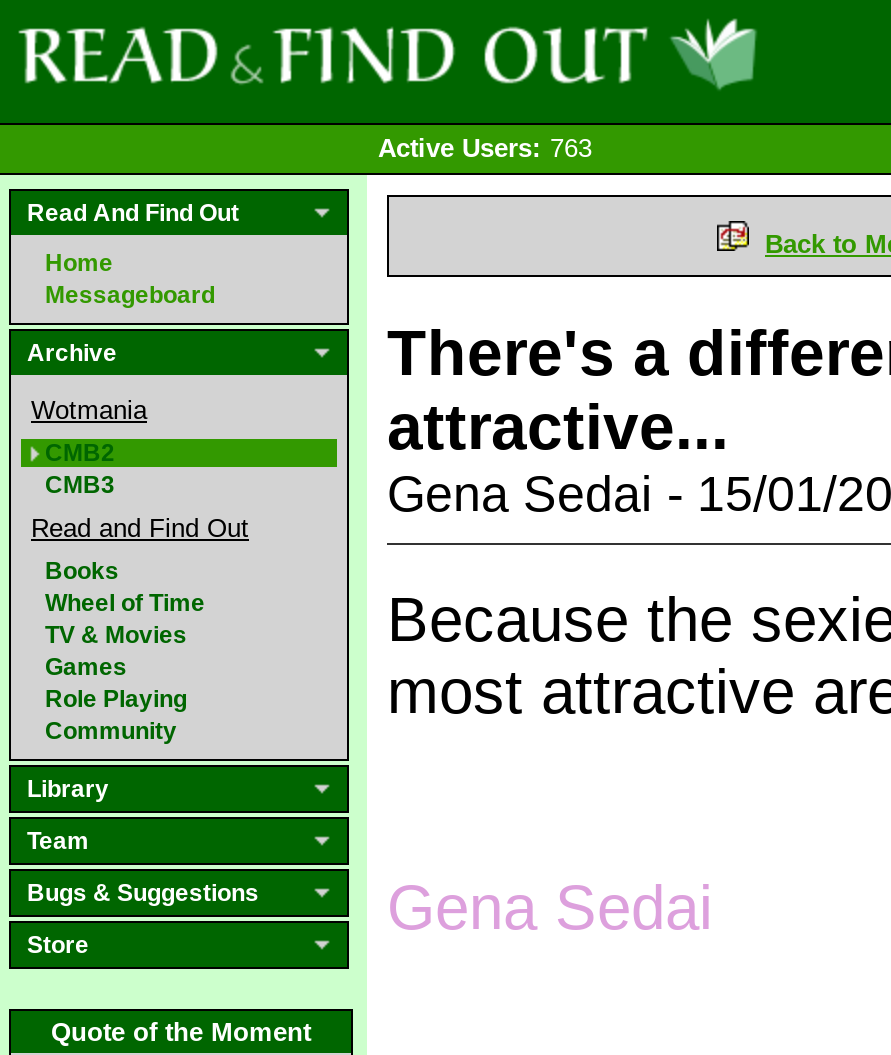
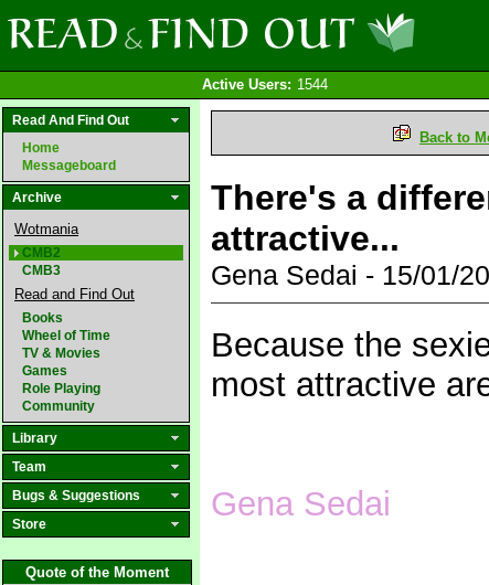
- Active Users: 763
+ Active Users: 1544
